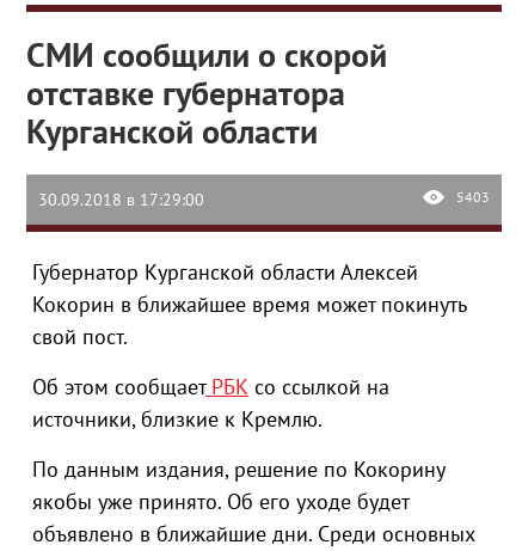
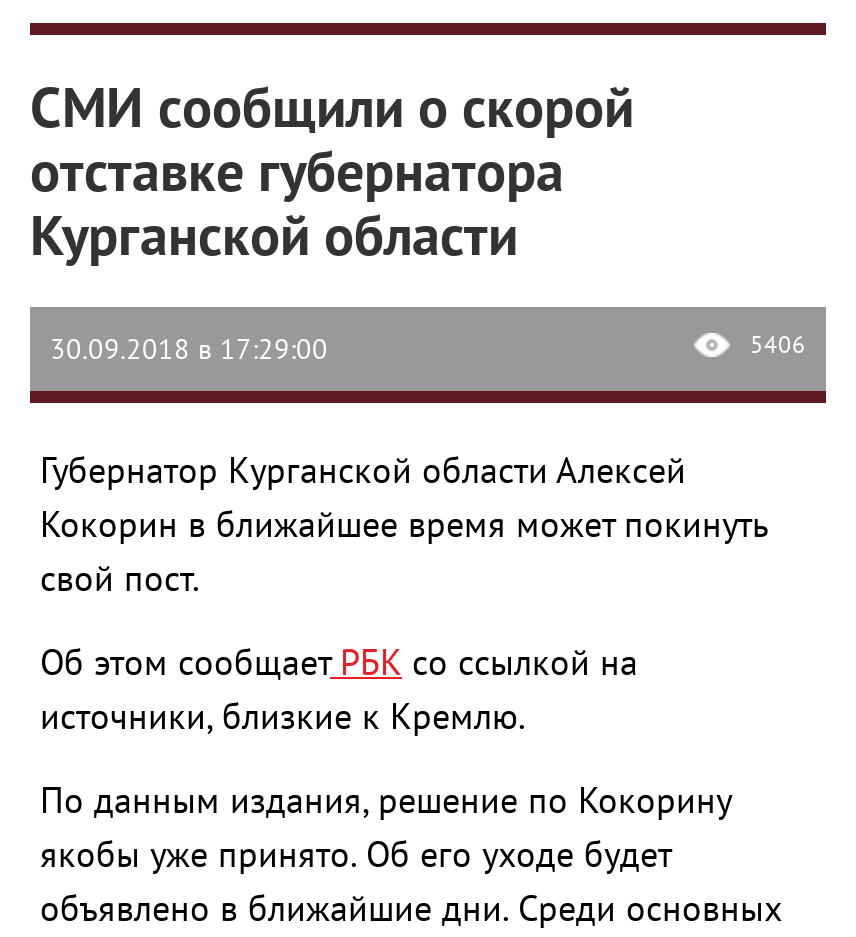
- 5403
+ 5406
